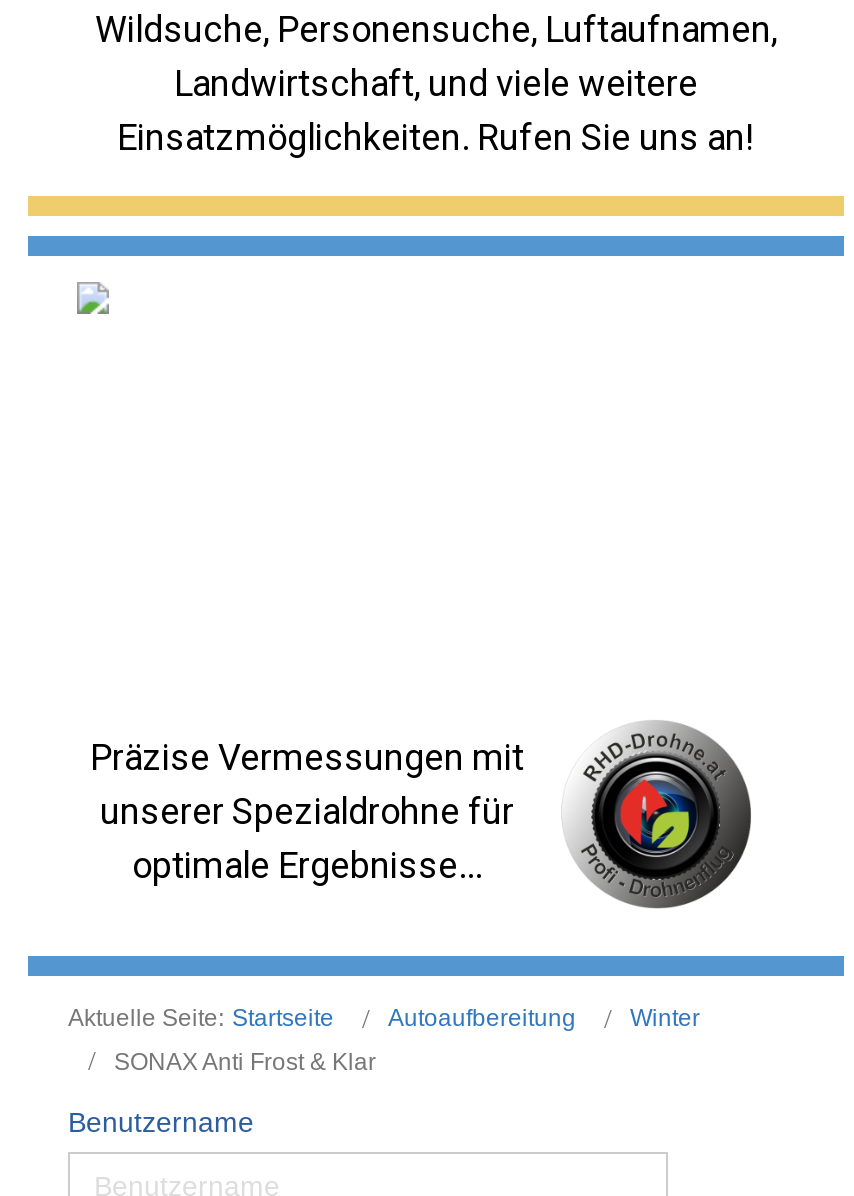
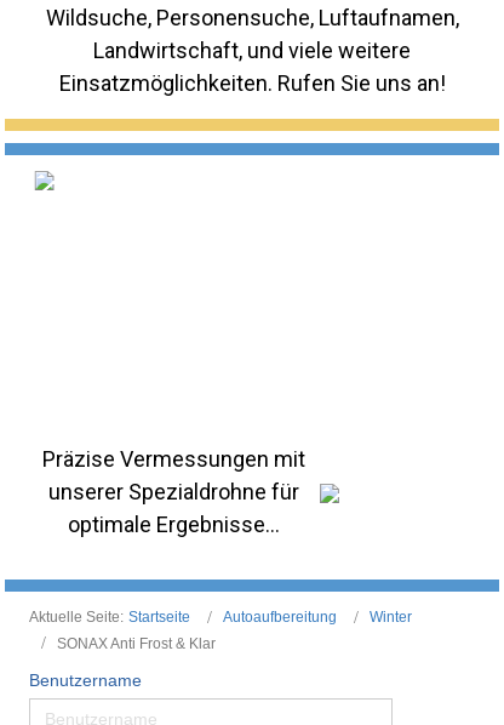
- [image]
